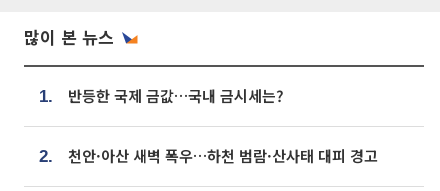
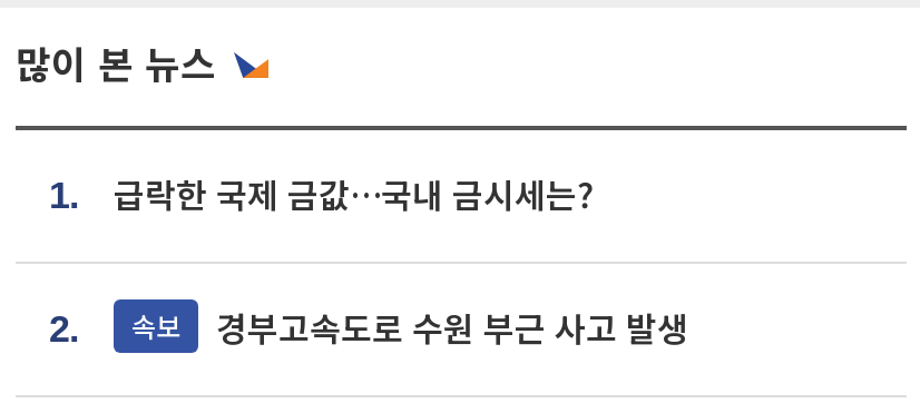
- 반등한 국제 금값…국내 금시세는?
+ 급락한 국제 금값…국내 금시세는?

- 천안·아산 새벽 폭우…하천 범람·산사태 대피 경고
+ 속보
+ 경부고속도로 수원 부근 사고 발생
